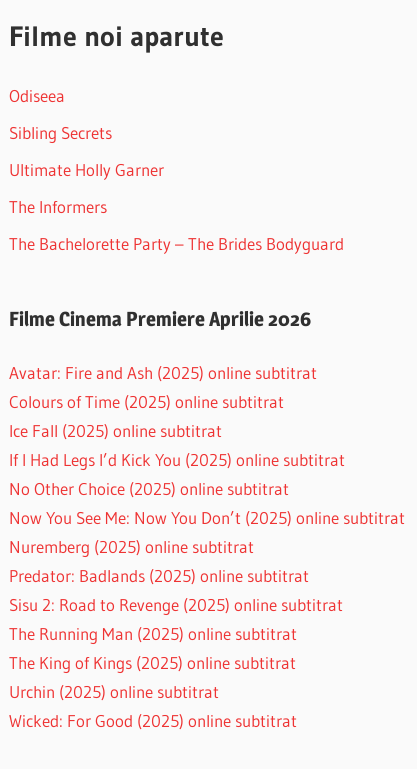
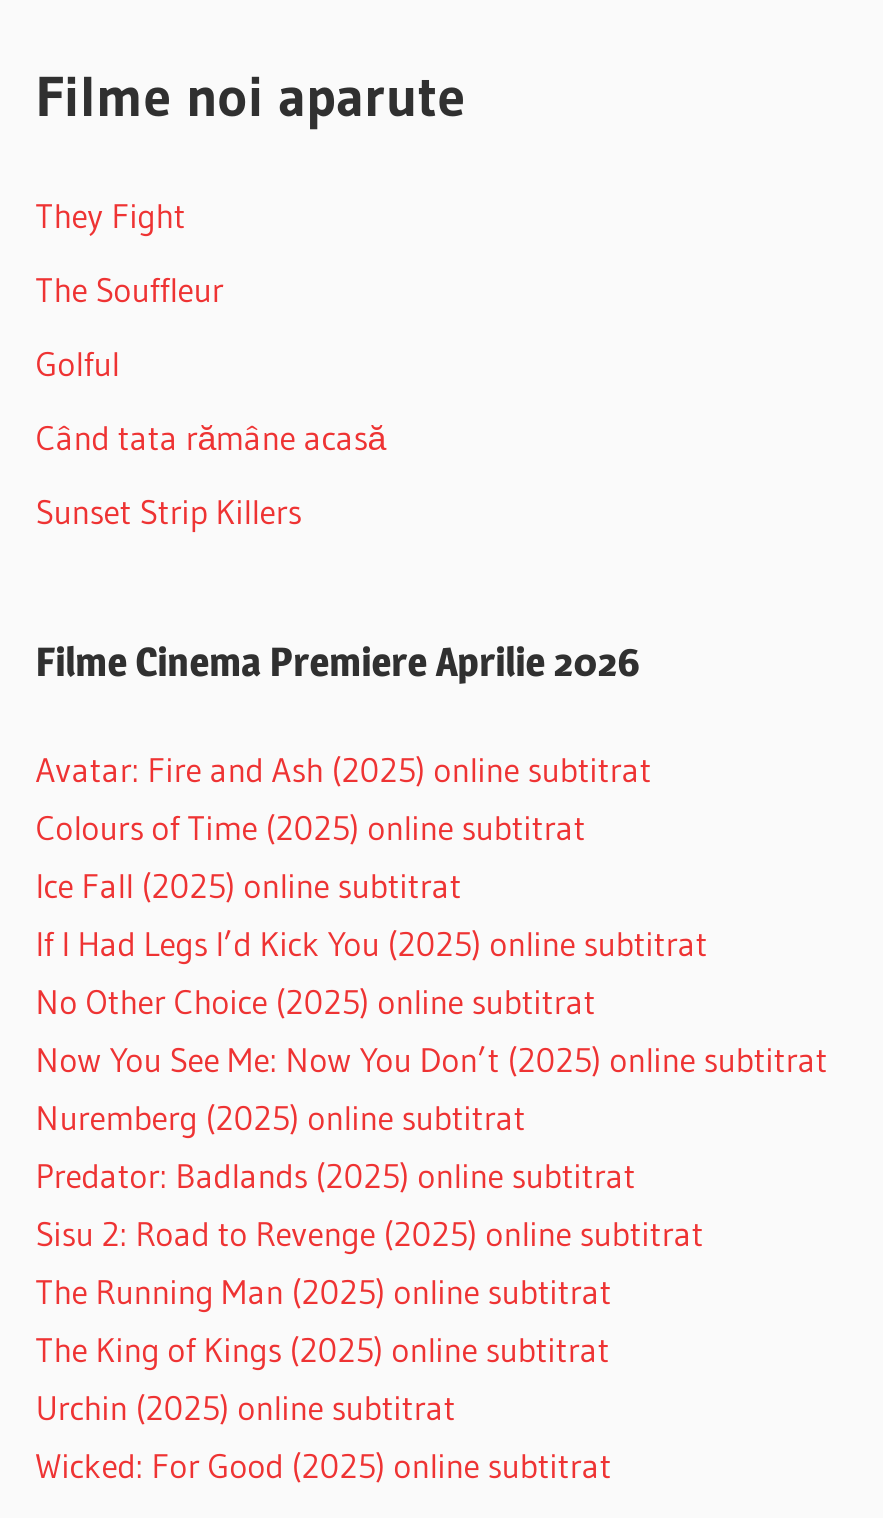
- Odiseea
+ They Fight

- Sibling Secrets
+ The Souffleur

- Ultimate Holly Garner
+ Golful

- The Informers
+ Când tata rămâne acasă

- The Bachelorette Party – The Brides Bodyguard
+ Sunset Strip Killers
